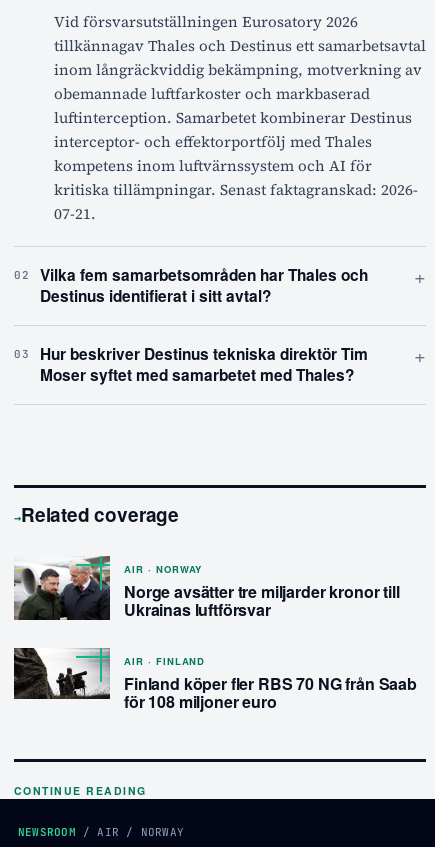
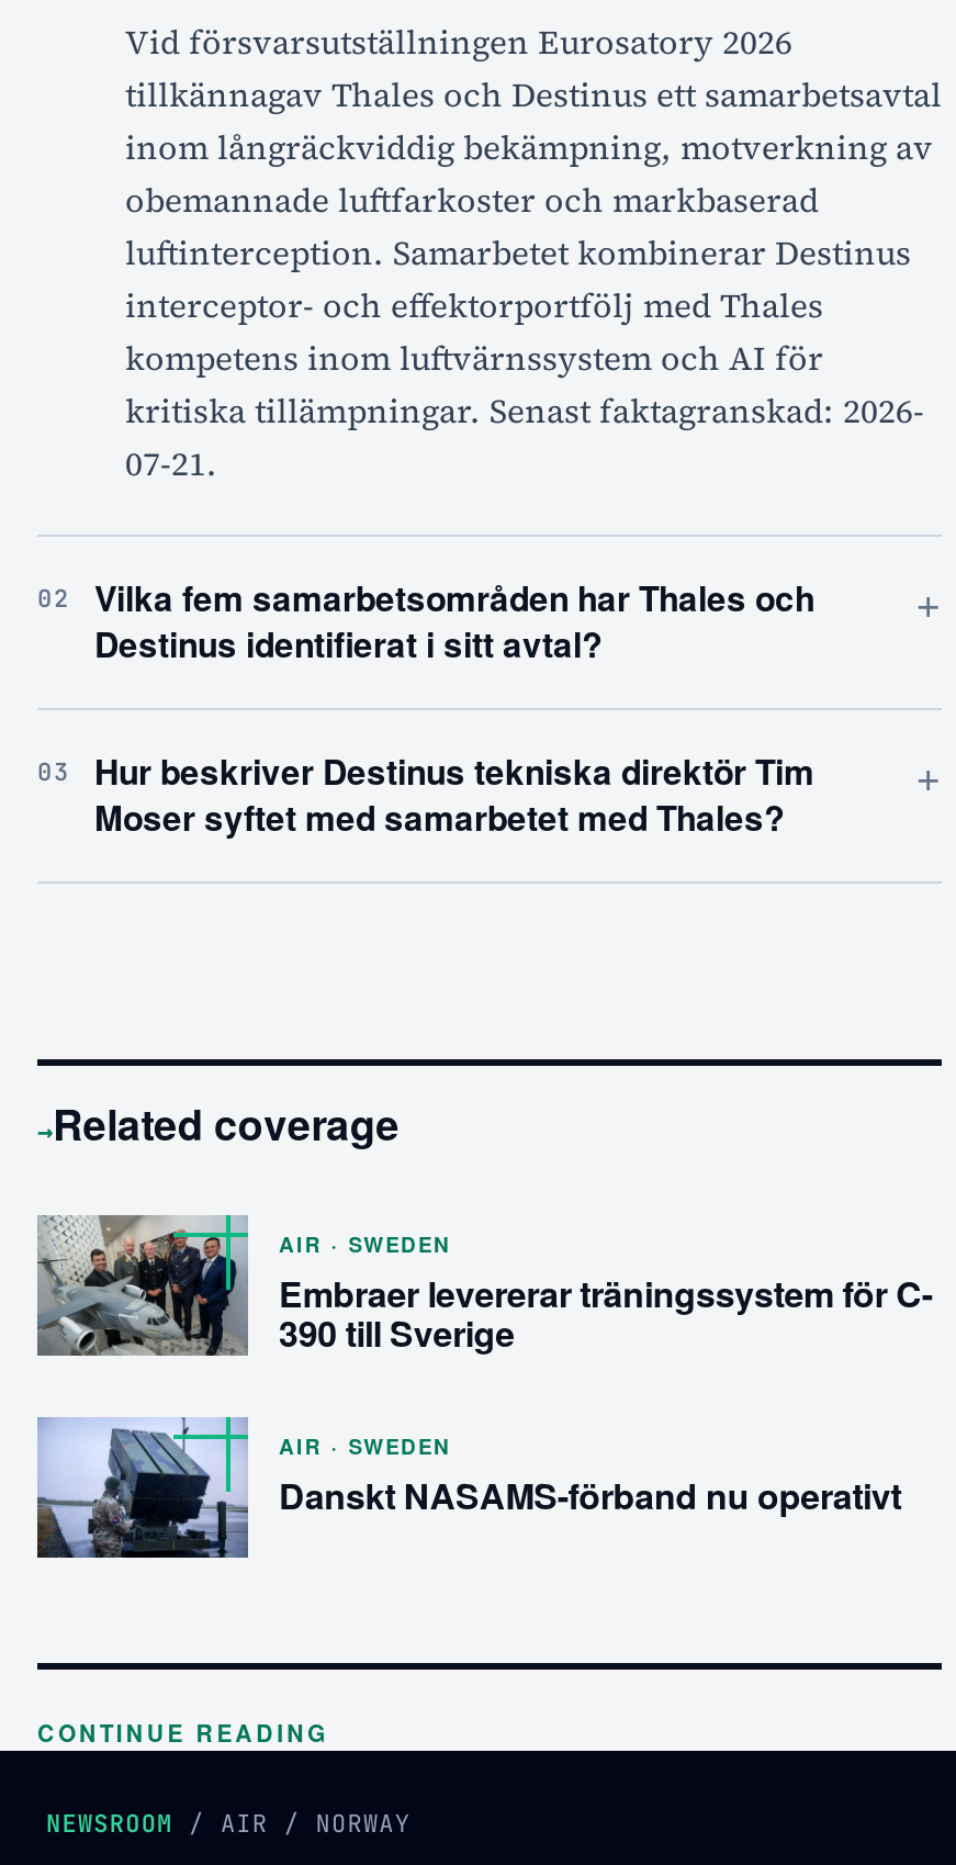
- [image]
- AIR · NORWAY
- Norge avsätter tre miljarder kronor till
- Ukrainas luftförsvar
+ [image]
+ AIR · SWEDEN
+ Embraer levererar träningssystem för C-
+ 390 till Sverige

- [image]
- AIR · FINLAND
- Finland köper fler RBS 70 NG från Saab
- för 108 miljoner euro
+ [image]
+ AIR · SWEDEN
+ Danskt NASAMS-förband nu operativt
